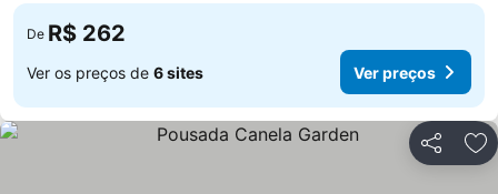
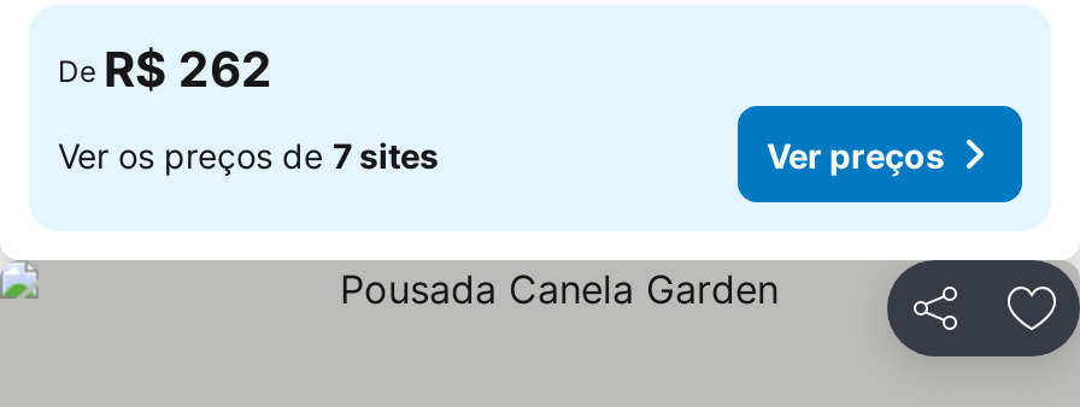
- Ver os preços de 6 sites
+ Ver os preços de 7 sites
